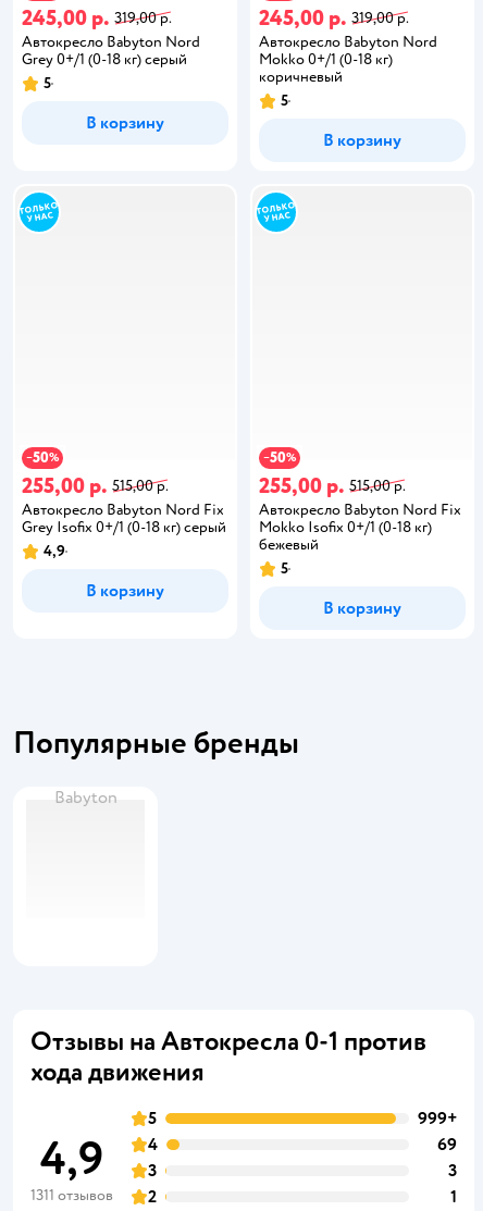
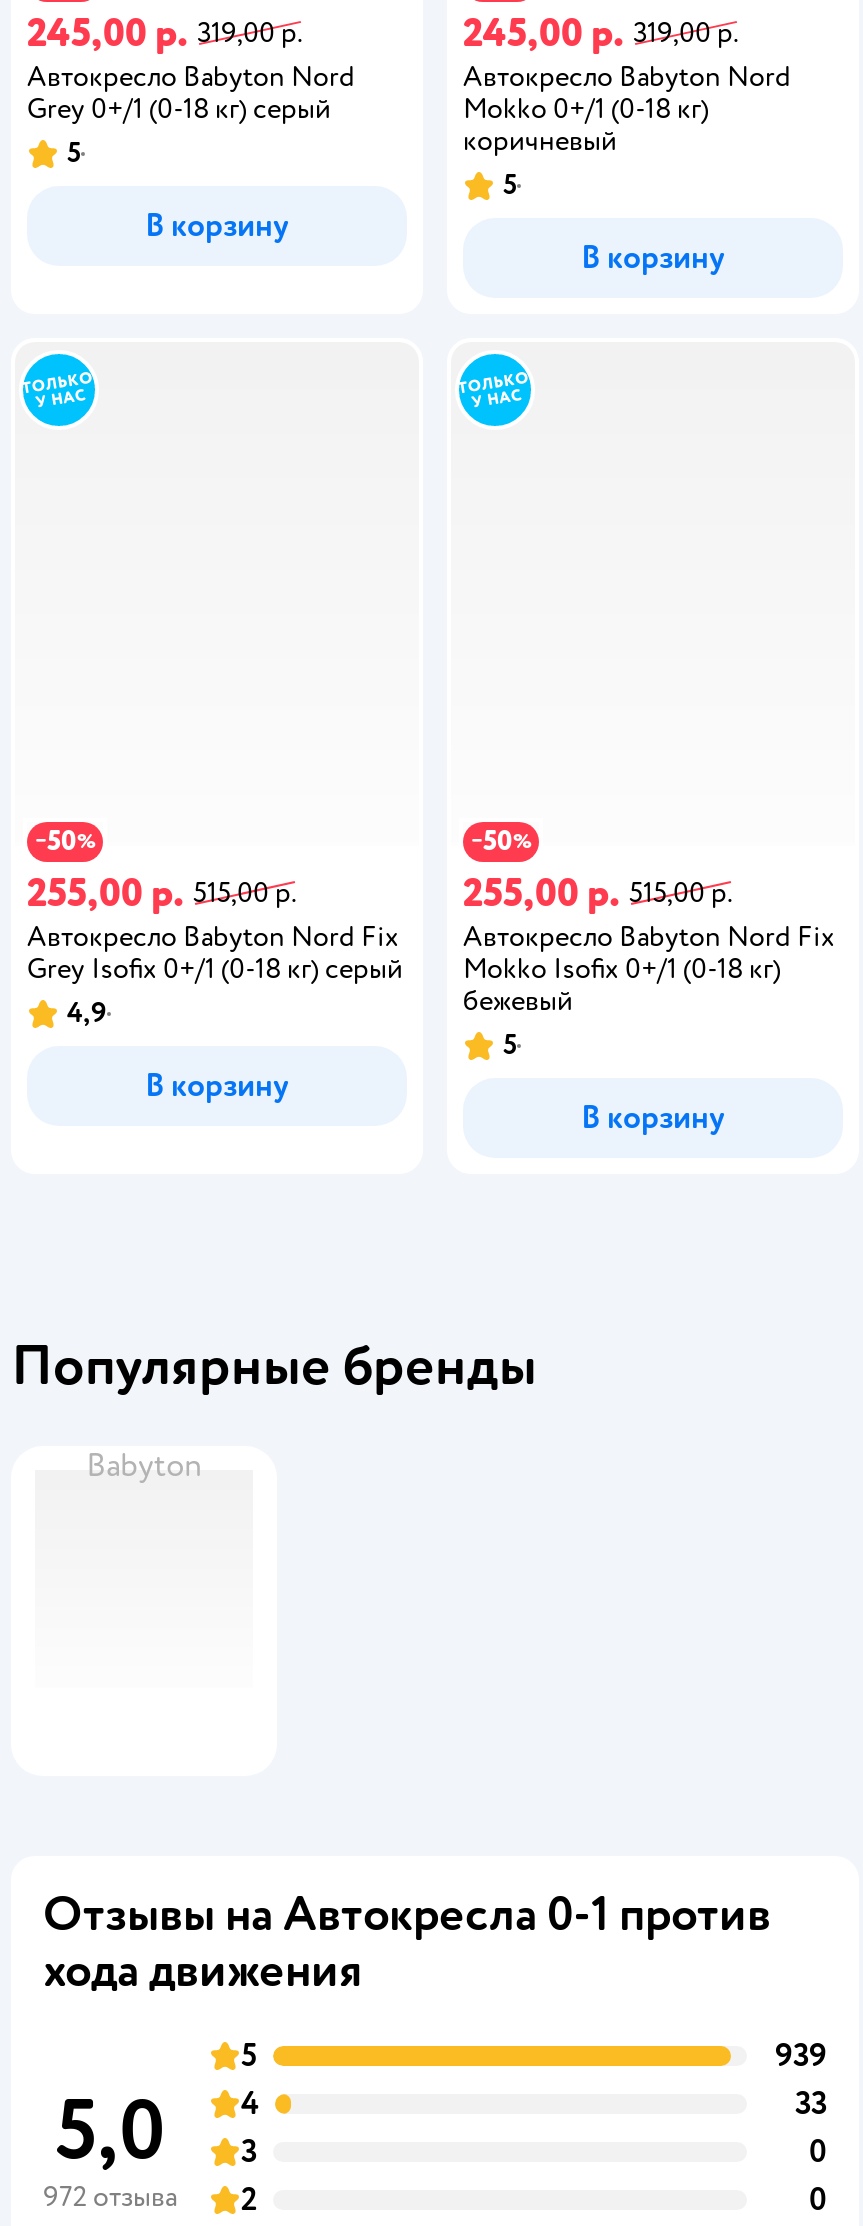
- 999+
+ 939

- 4,9
- 1311 отзывов
+ 5,0
+ 972 отзыва

- 69
+ 33

- 3
+ 0

- 1
+ 0
